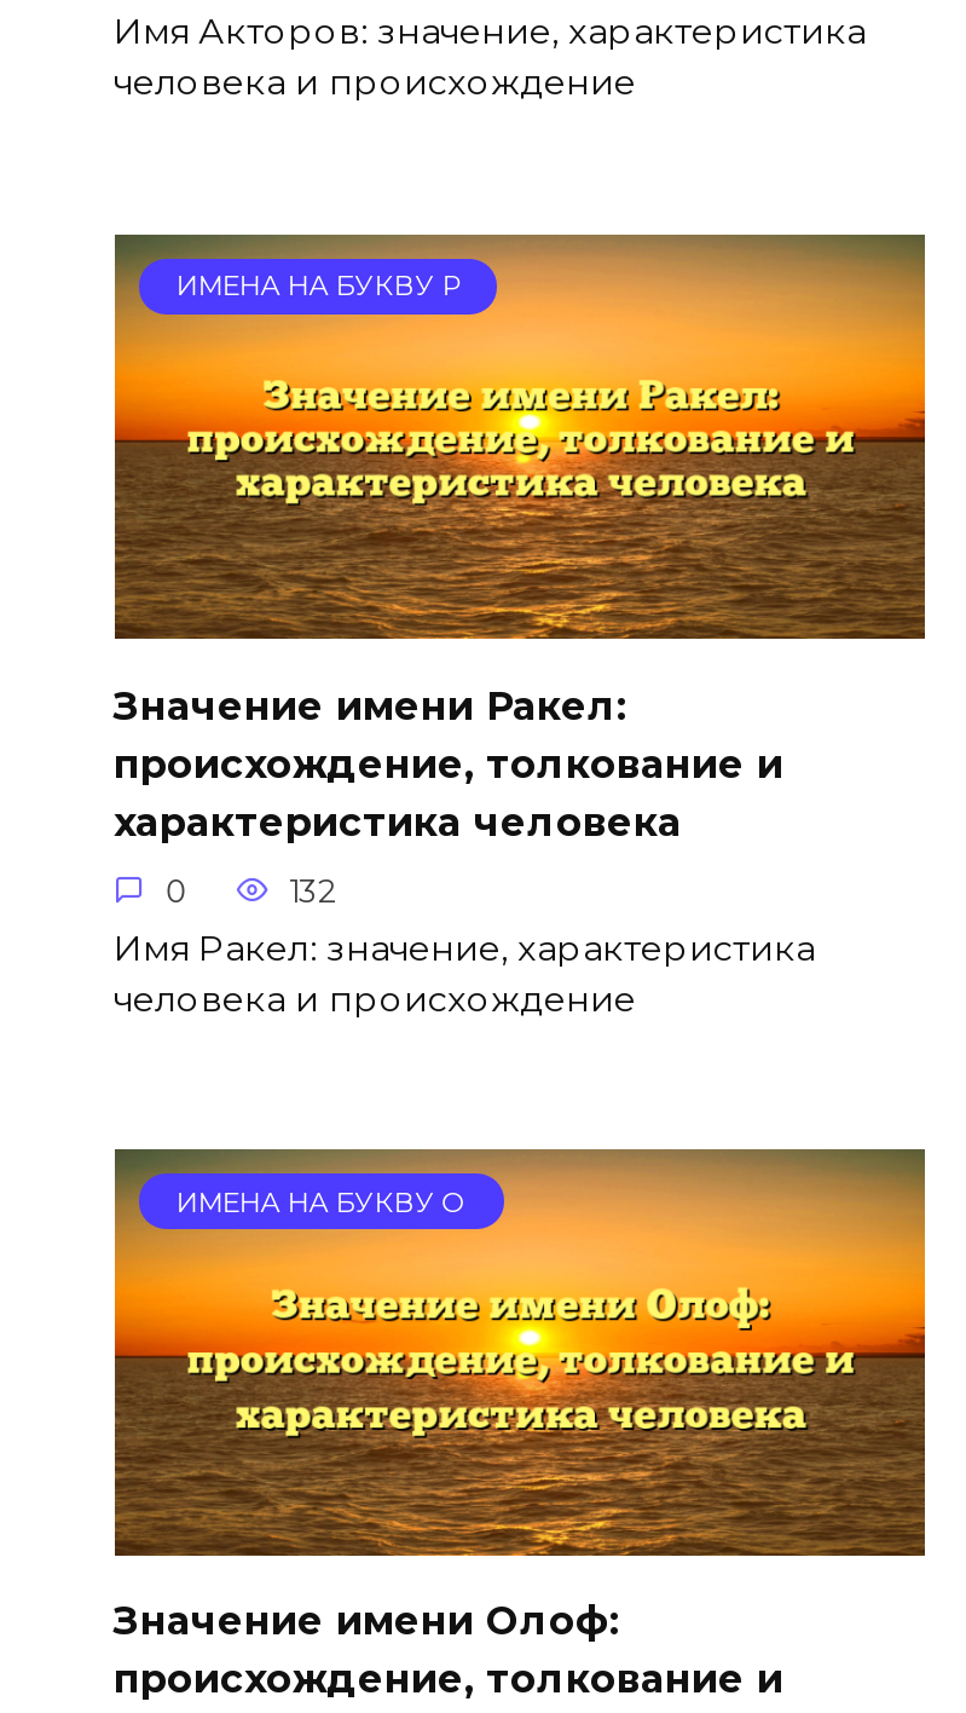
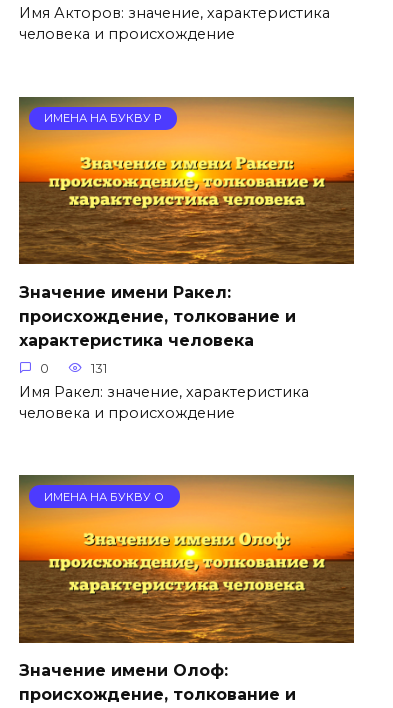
- 132
+ 131
